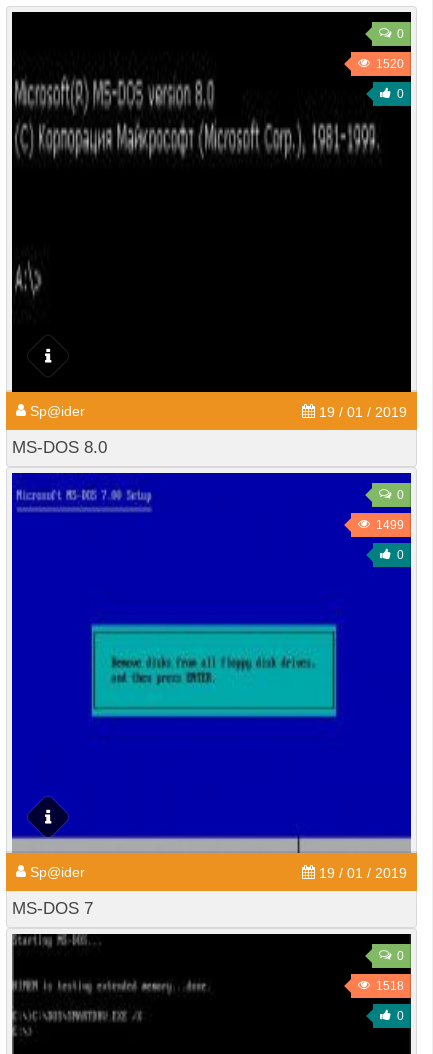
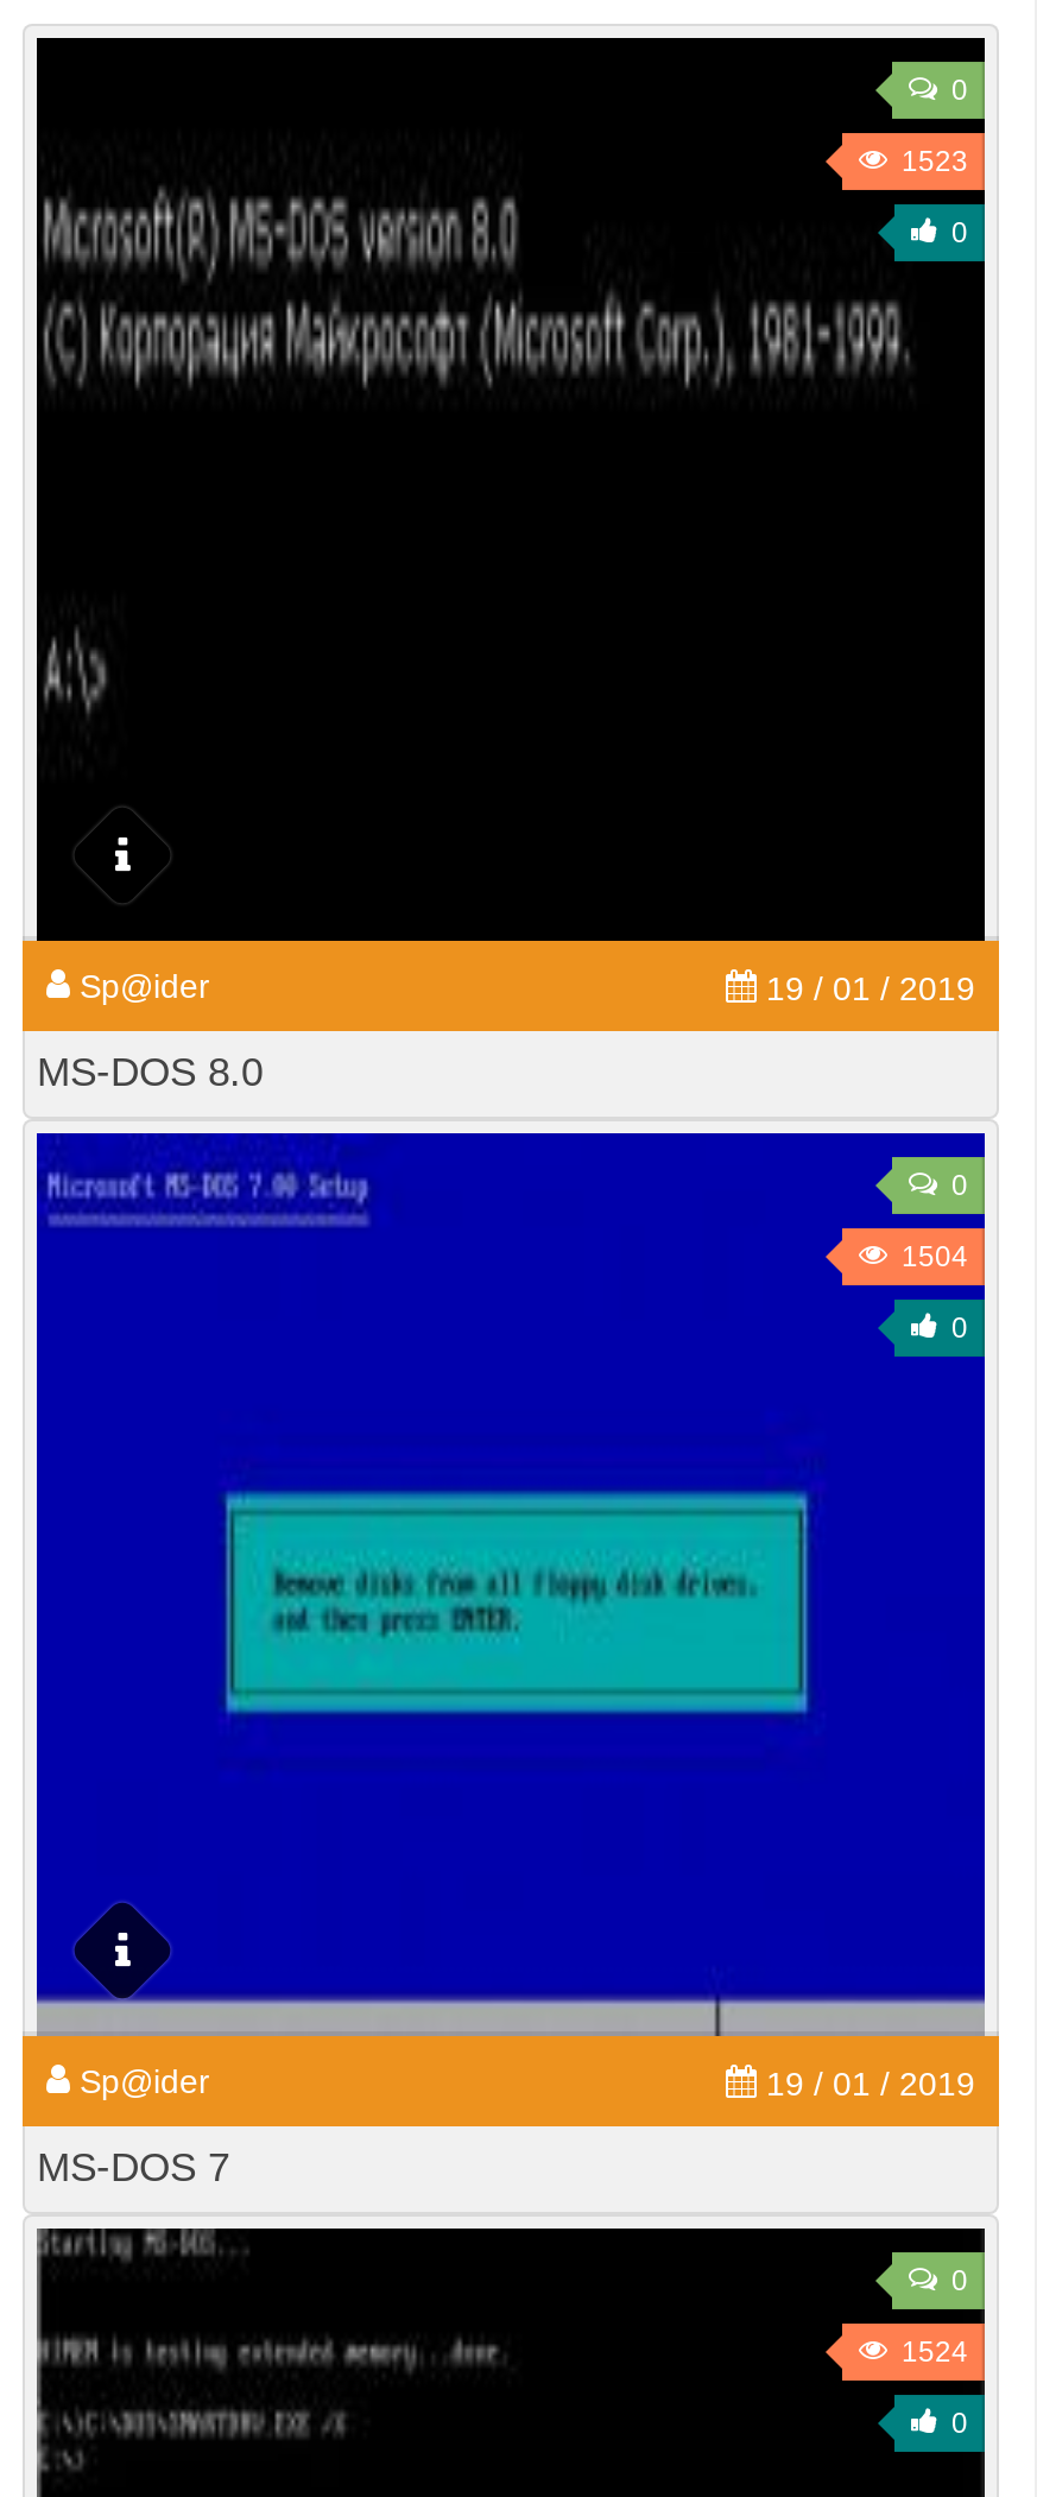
- 1520
+ 1523

- 1499
+ 1504

- 1518
+ 1524
